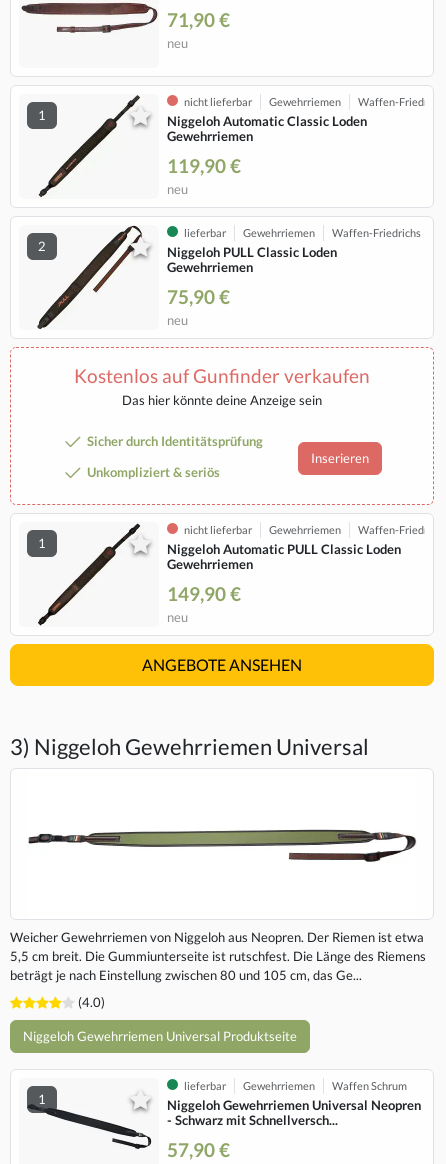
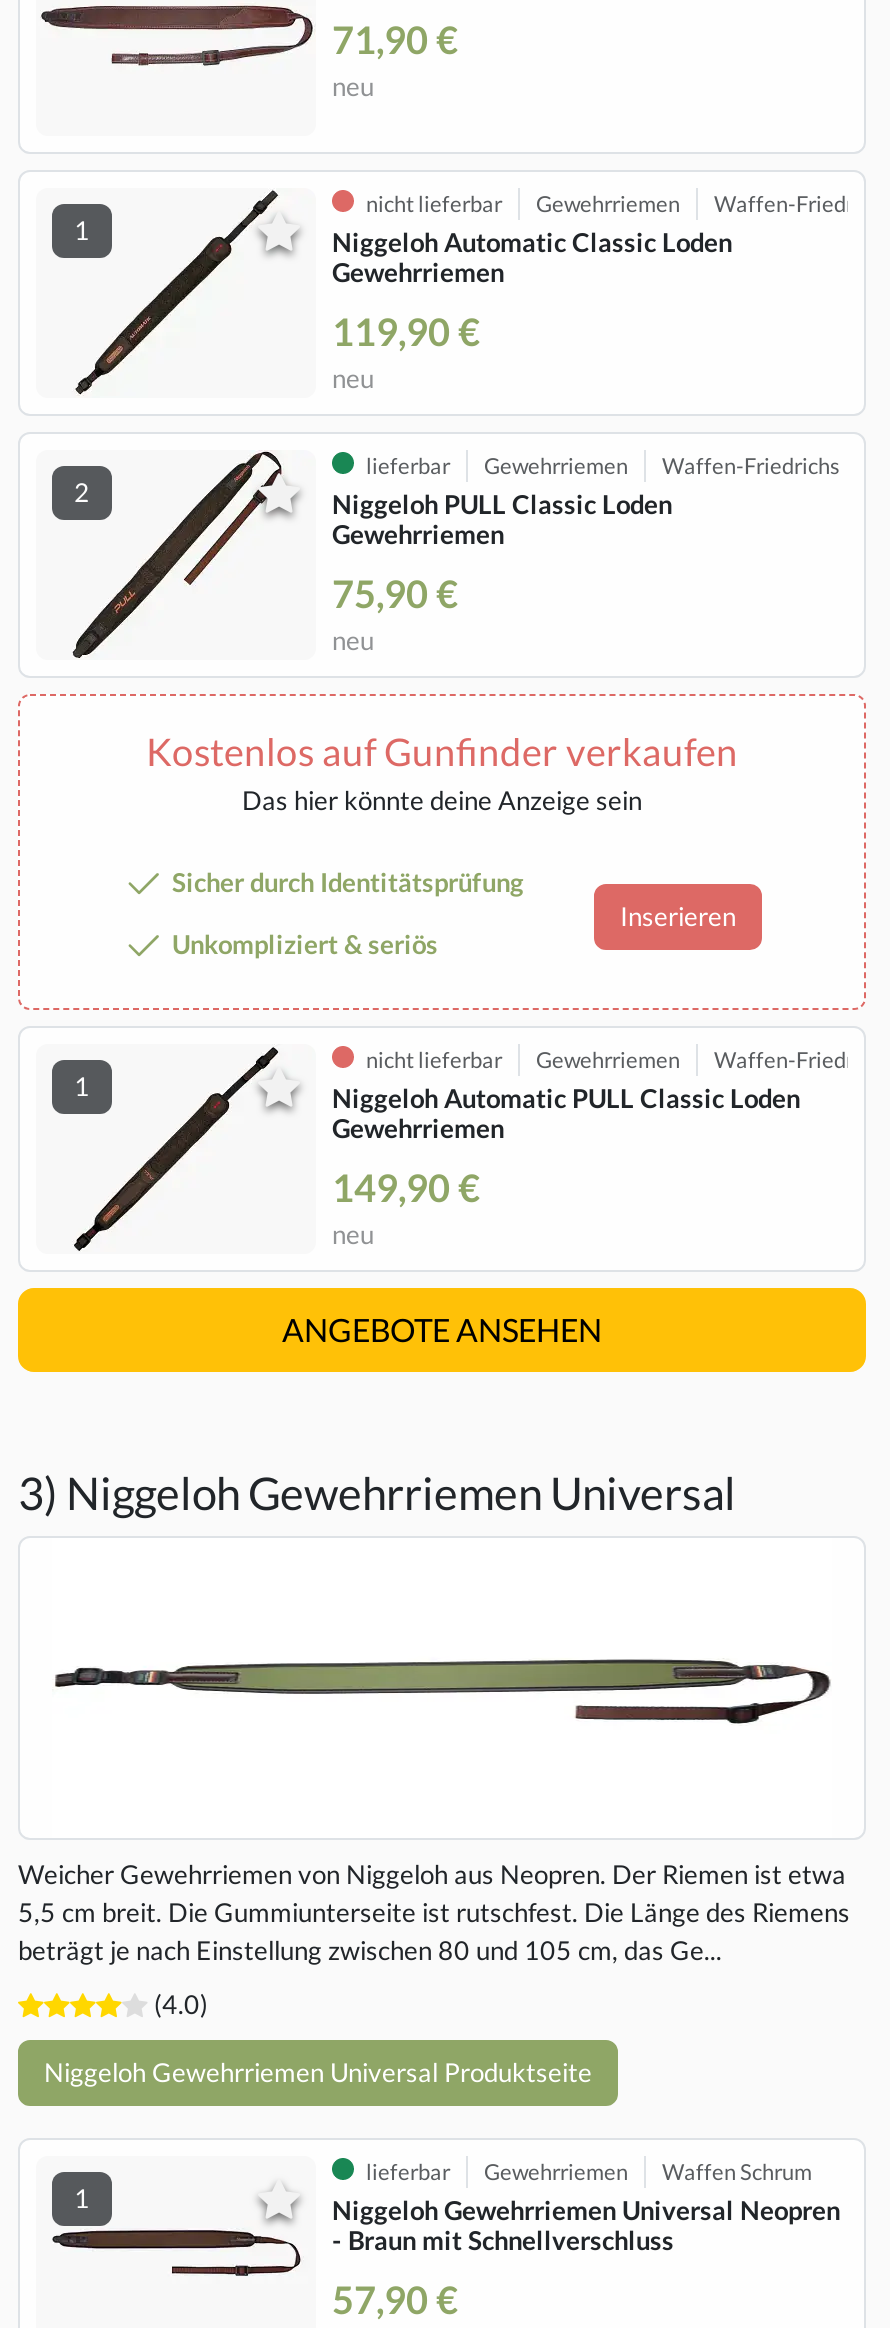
- [image]
- - Schwarz mit Schnellversch...
+ [image]
+ - Braun mit Schnellverschluss
